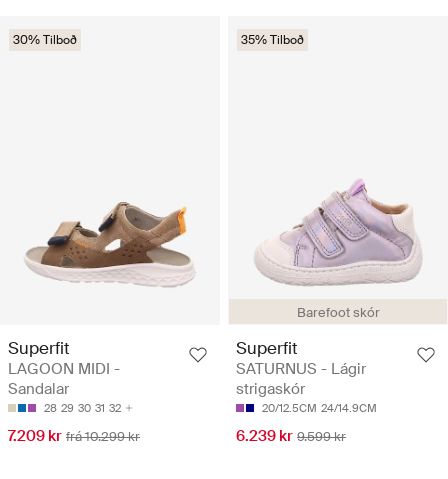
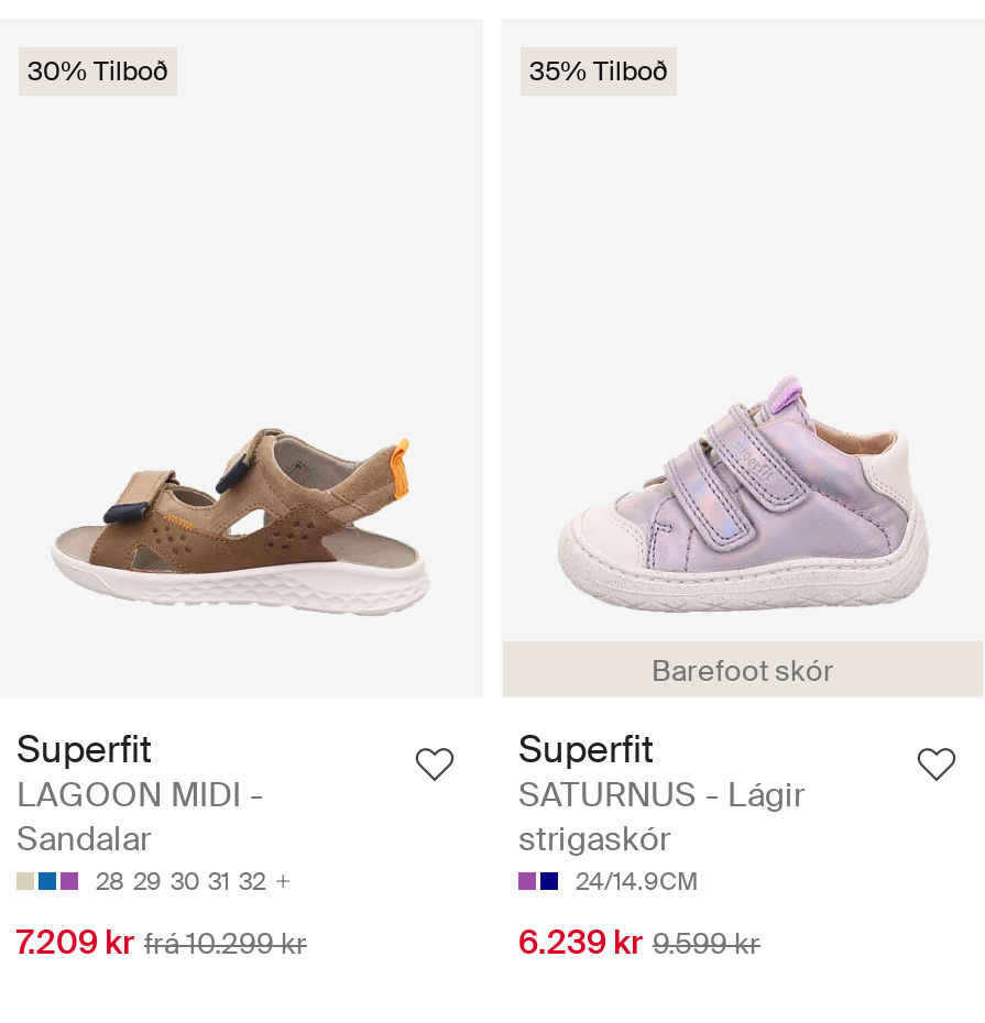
- 20/12.5CM 24/14.9CM
+ 24/14.9CM
